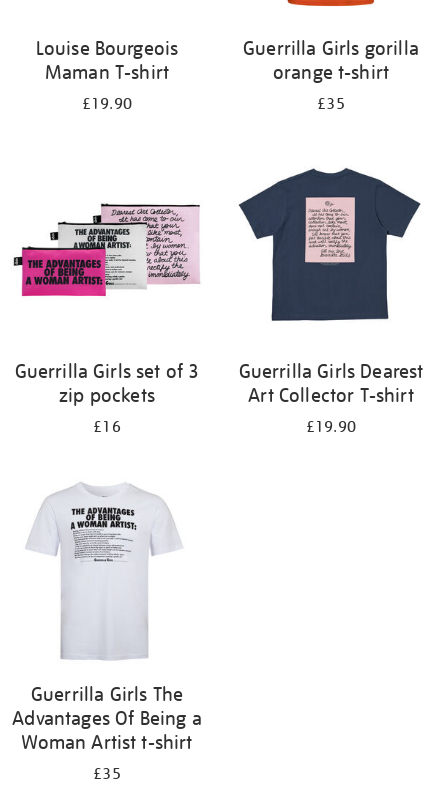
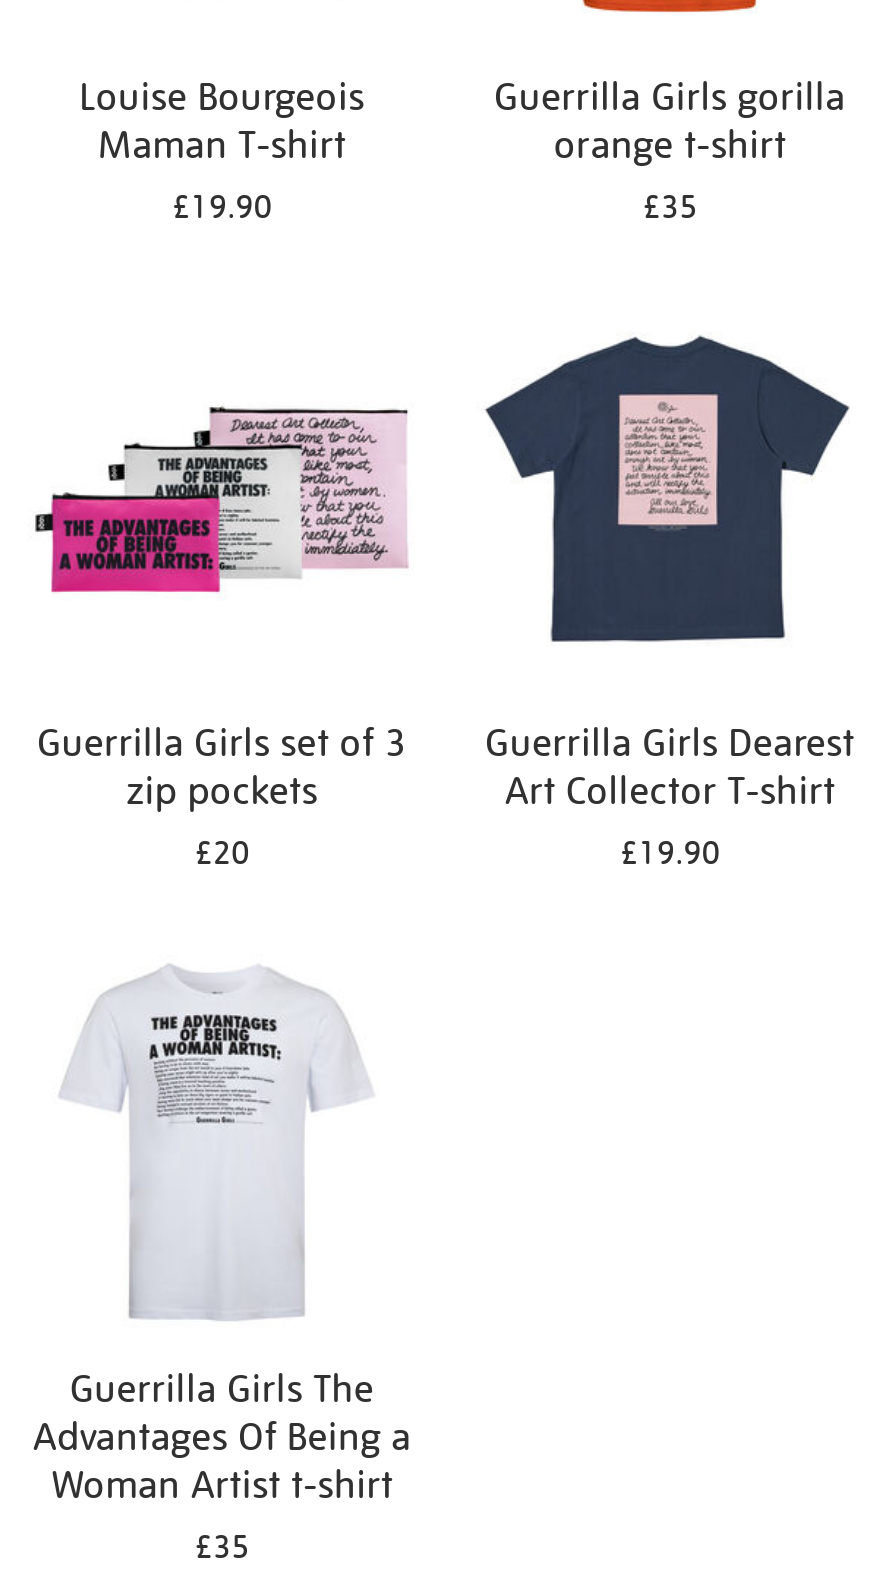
- £16
+ £20
